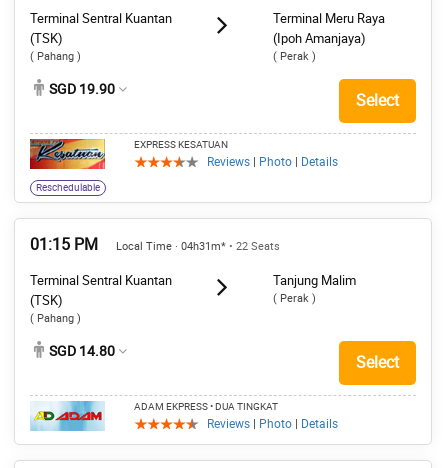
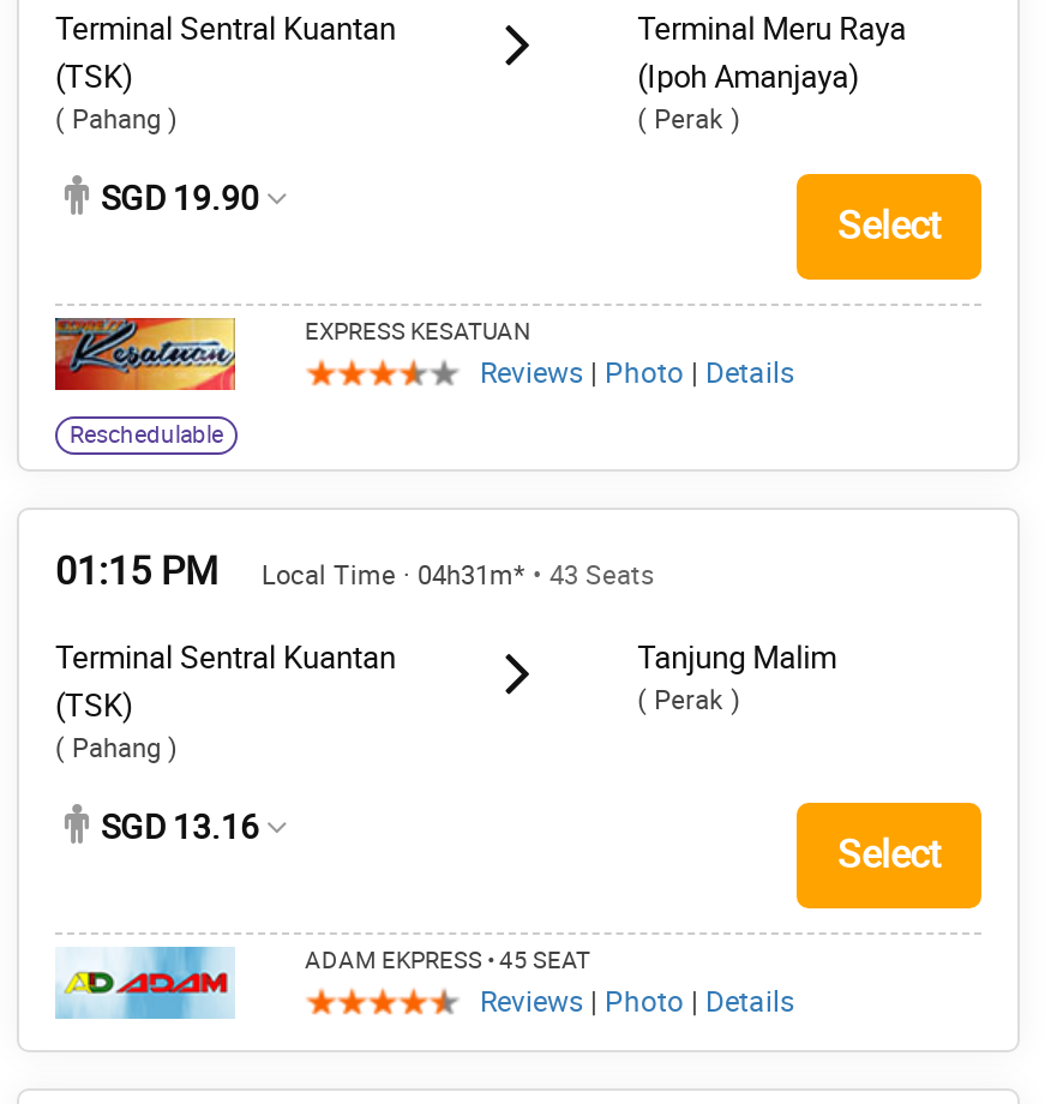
- Local Time · 04h31m* • 22 Seats
+ Local Time · 04h31m* • 43 Seats

- SGD 14.80
+ SGD 13.16

- ADAM EKPRESS • DUA TINGKAT
+ ADAM EKPRESS • 45 SEAT
